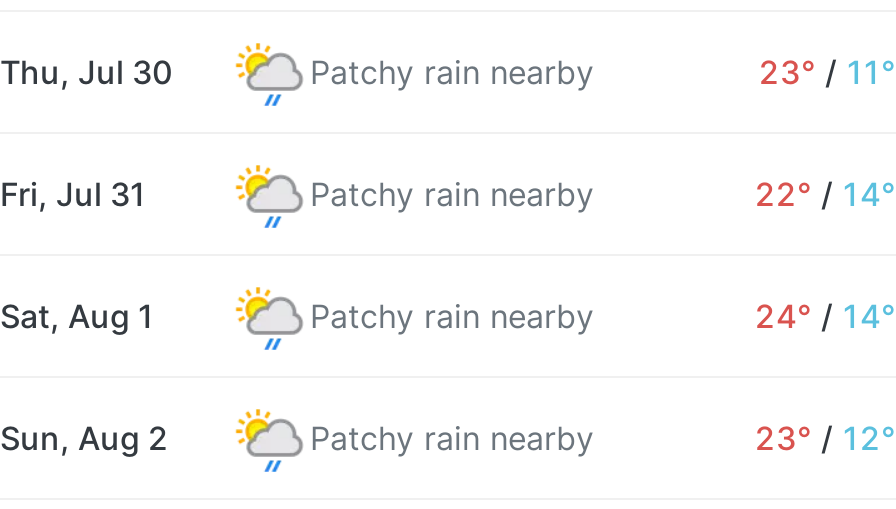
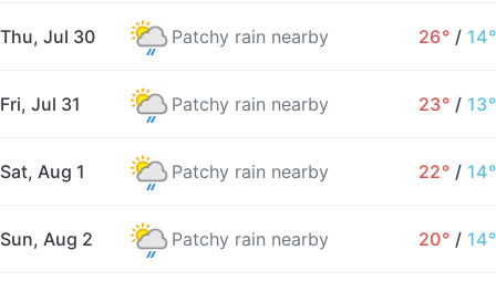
- 23° / 11°
+ 26° / 14°

- 22° / 14°
+ 23° / 13°

- 24° / 14°
+ 22° / 14°

- 23° / 12°
+ 20° / 14°
